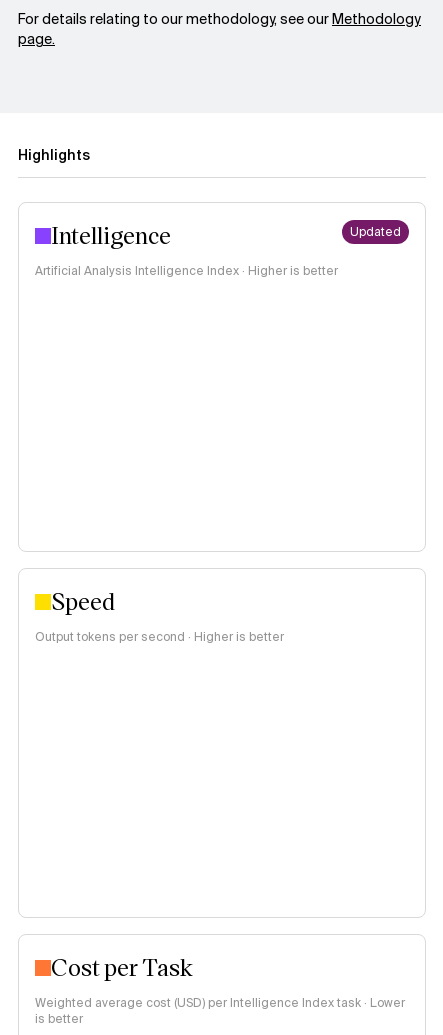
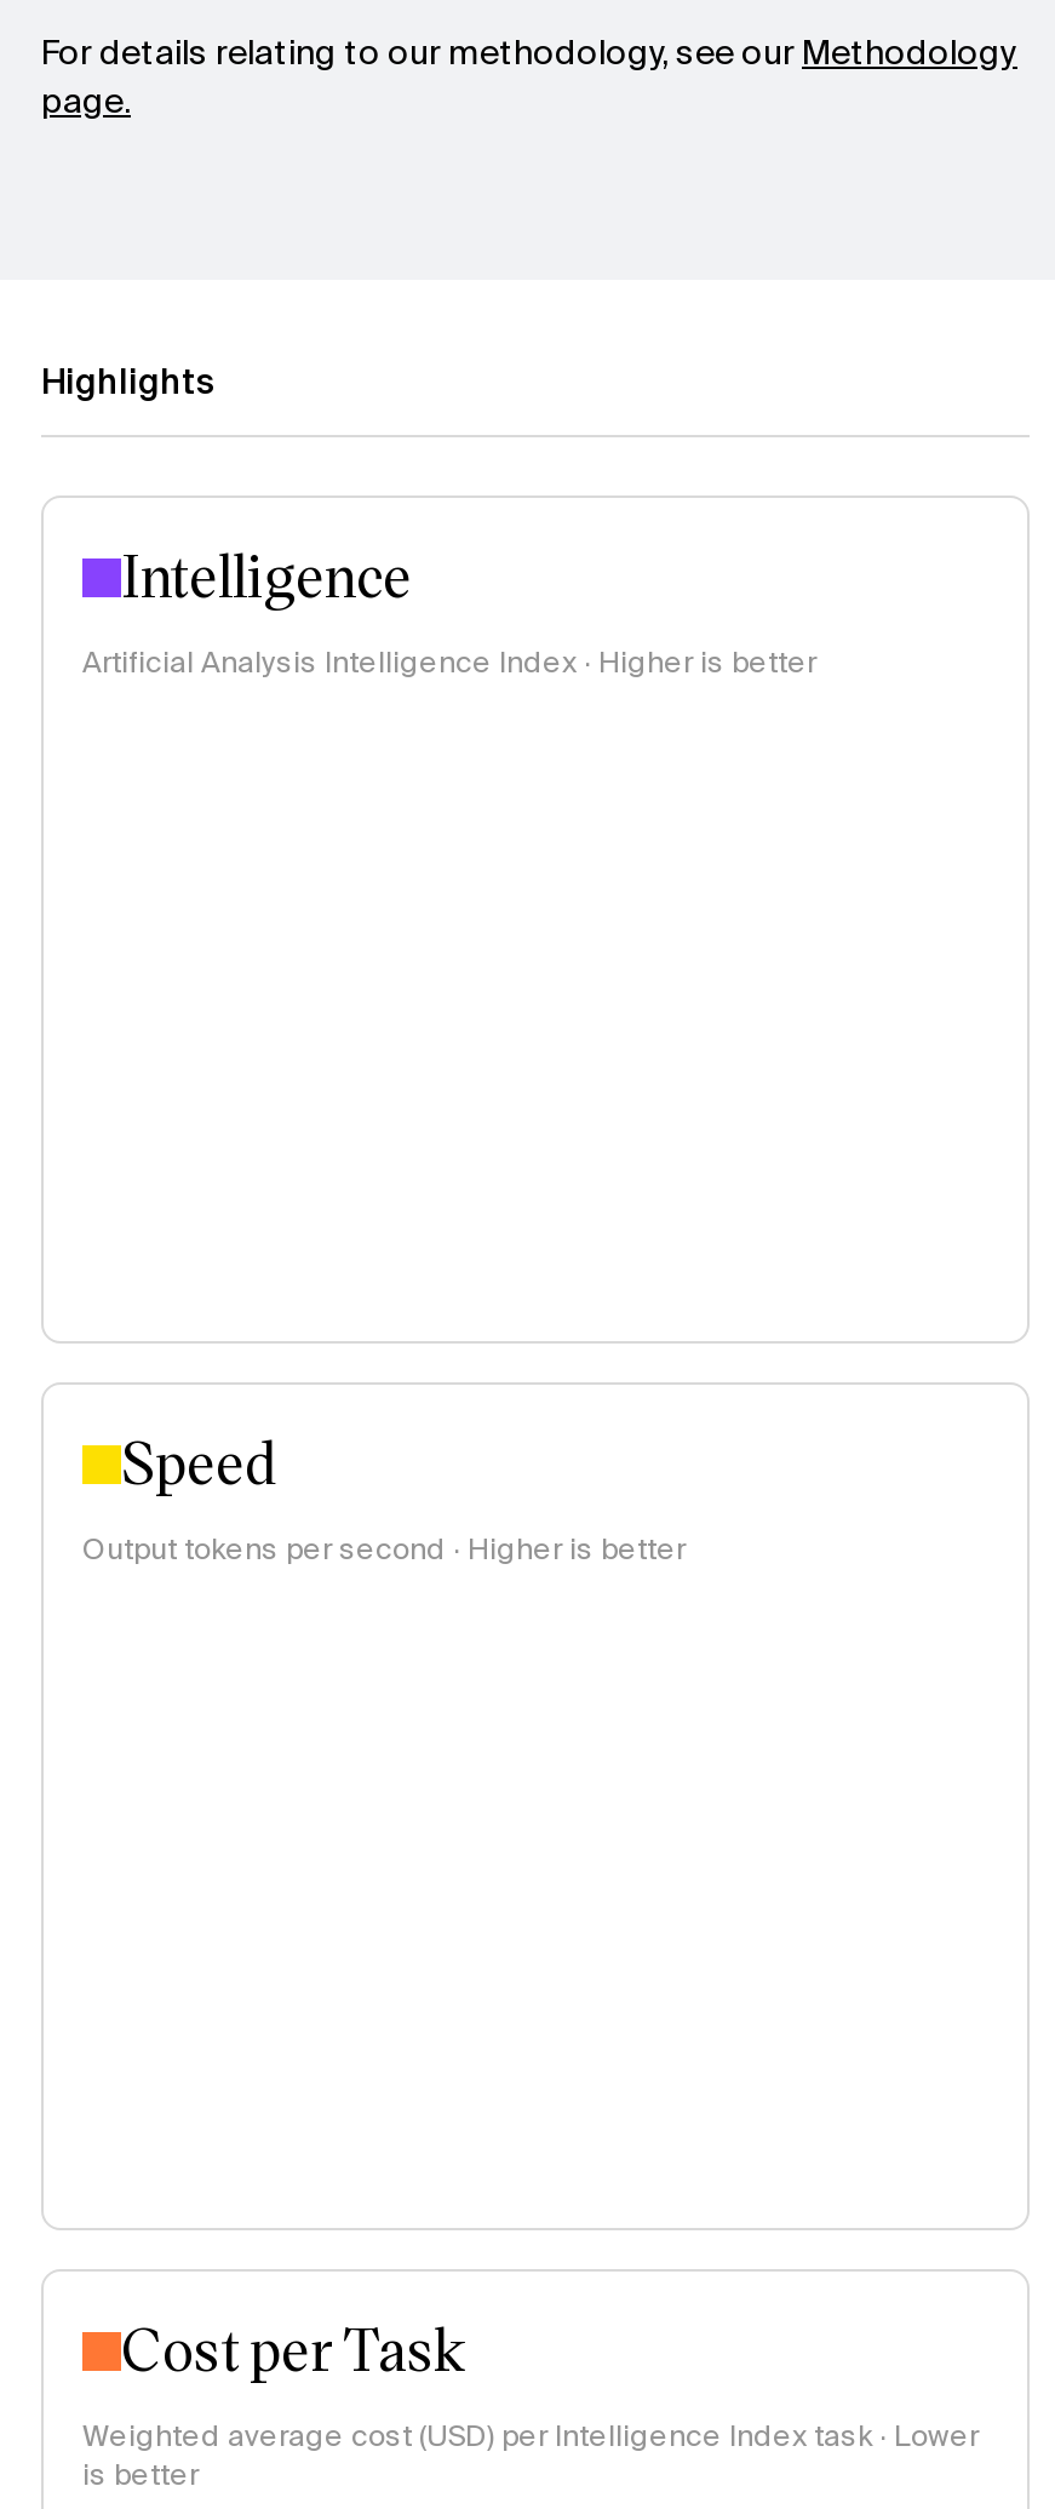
- Updated
